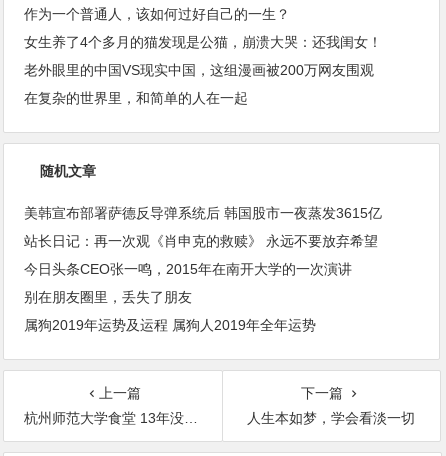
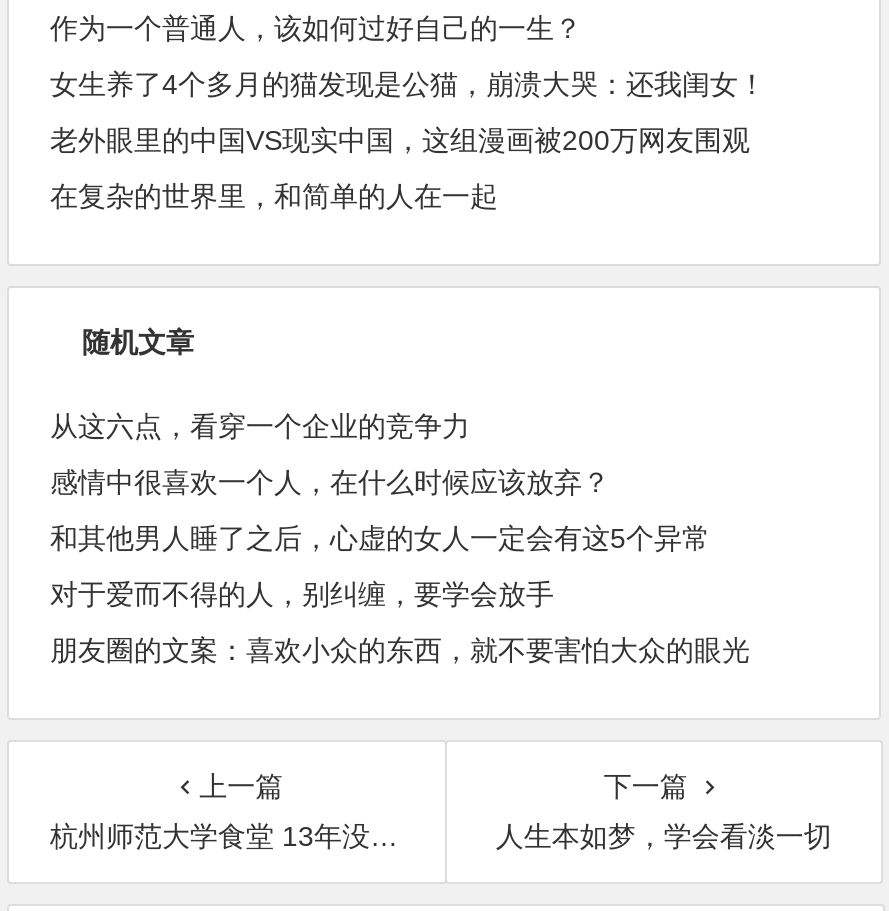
- 美韩宣布部署萨德反导弹系统后 韩国股市一夜蒸发3615亿
+ 从这六点，看穿一个企业的竞争力

- 站长日记：再一次观《肖申克的救赎》 永远不要放弃希望
+ 感情中很喜欢一个人，在什么时候应该放弃？

- 今日头条CEO张一鸣，2015年在南开大学的一次演讲
+ 和其他男人睡了之后，心虚的女人一定会有这5个异常

- 别在朋友圈里，丢失了朋友
+ 对于爱而不得的人，别纠缠，要学会放手

- 属狗2019年运势及运程 属狗人2019年全年运势
+ 朋友圈的文案：喜欢小众的东西，就不要害怕大众的眼光
